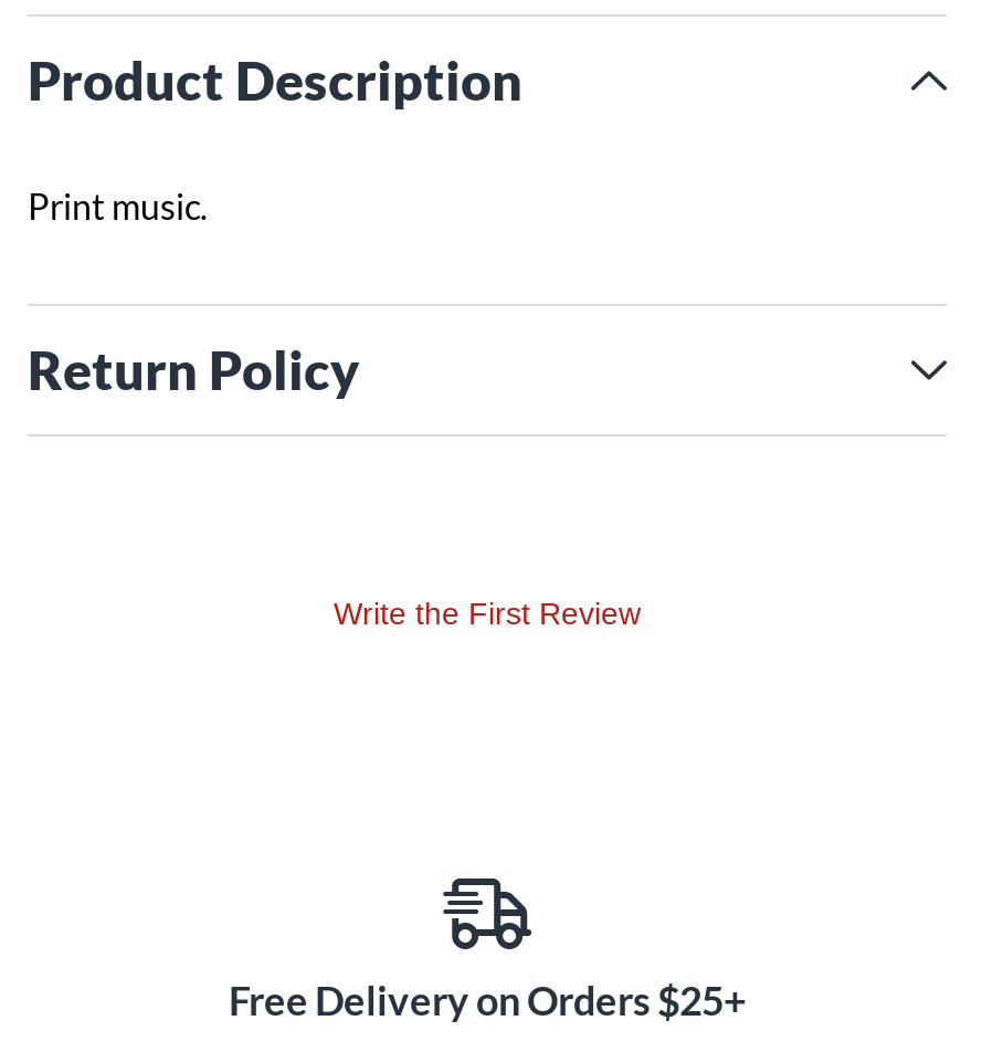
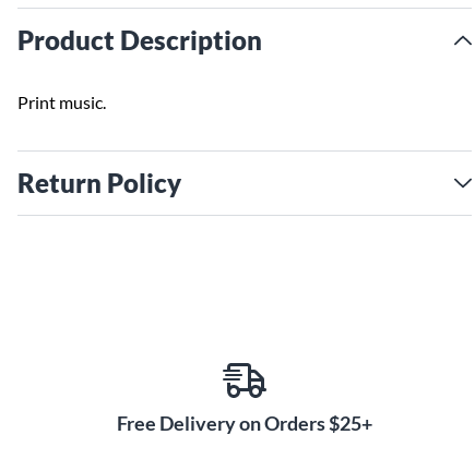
- Write the First Review
